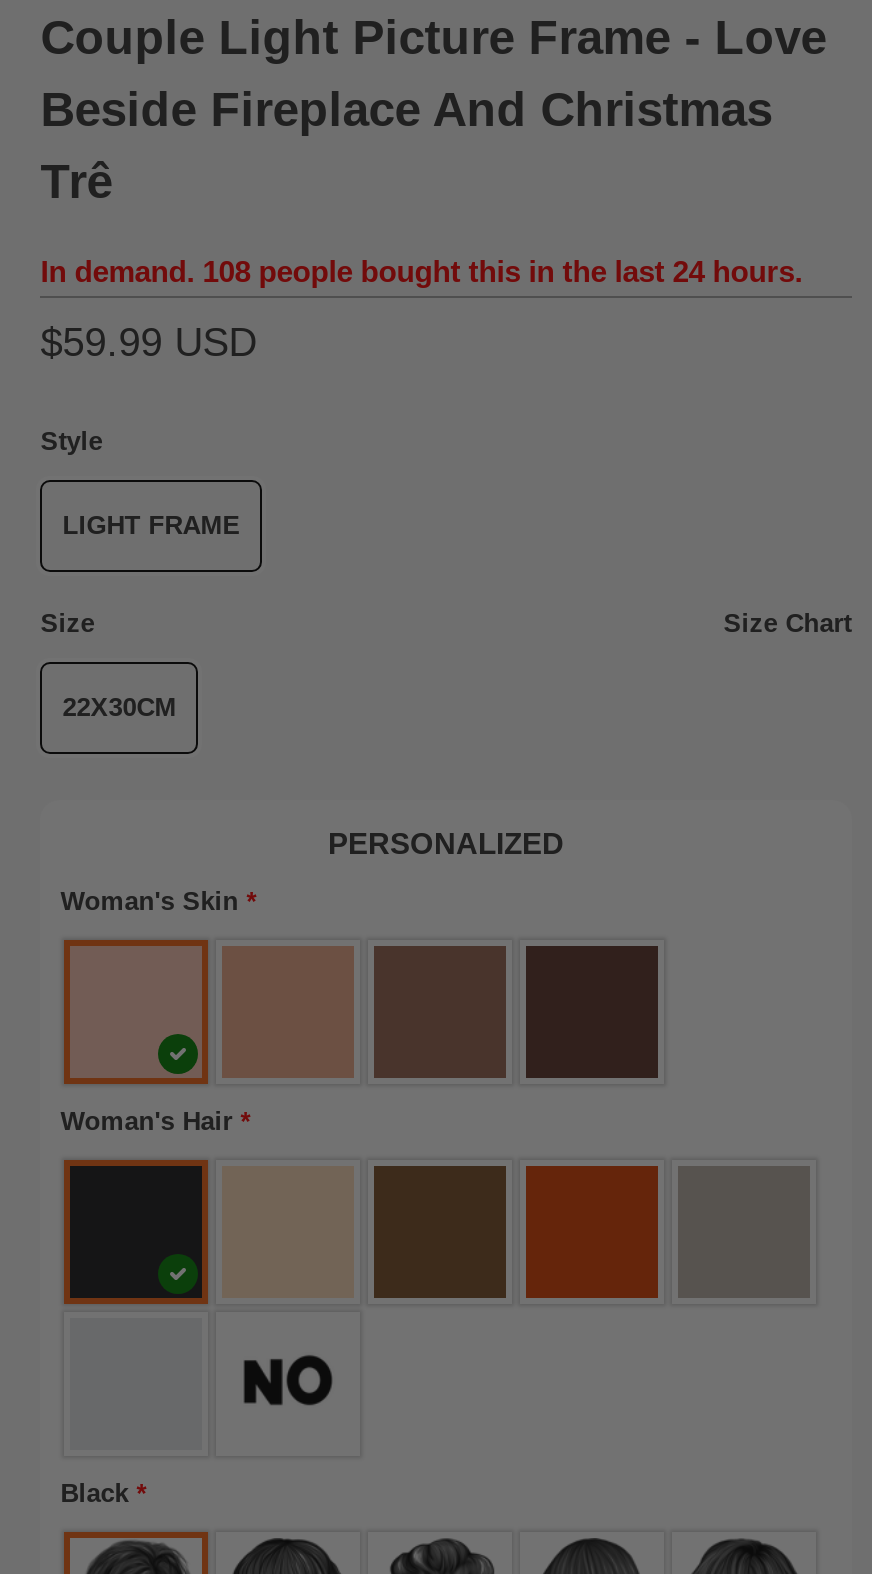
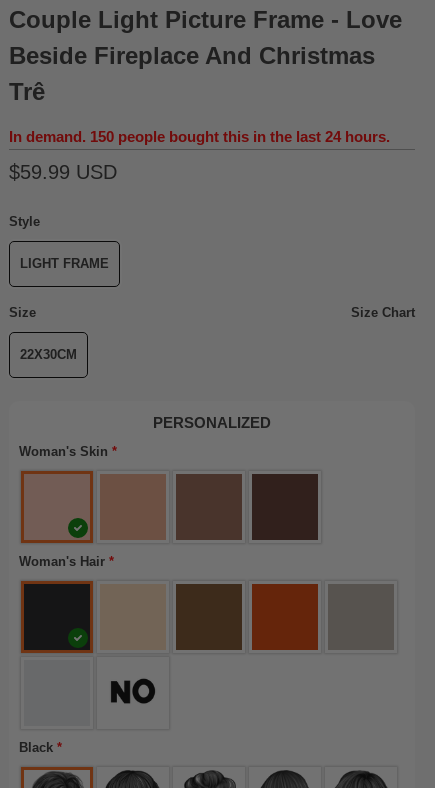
- In demand. 108 people bought this in the last 24 hours.
+ In demand. 150 people bought this in the last 24 hours.
